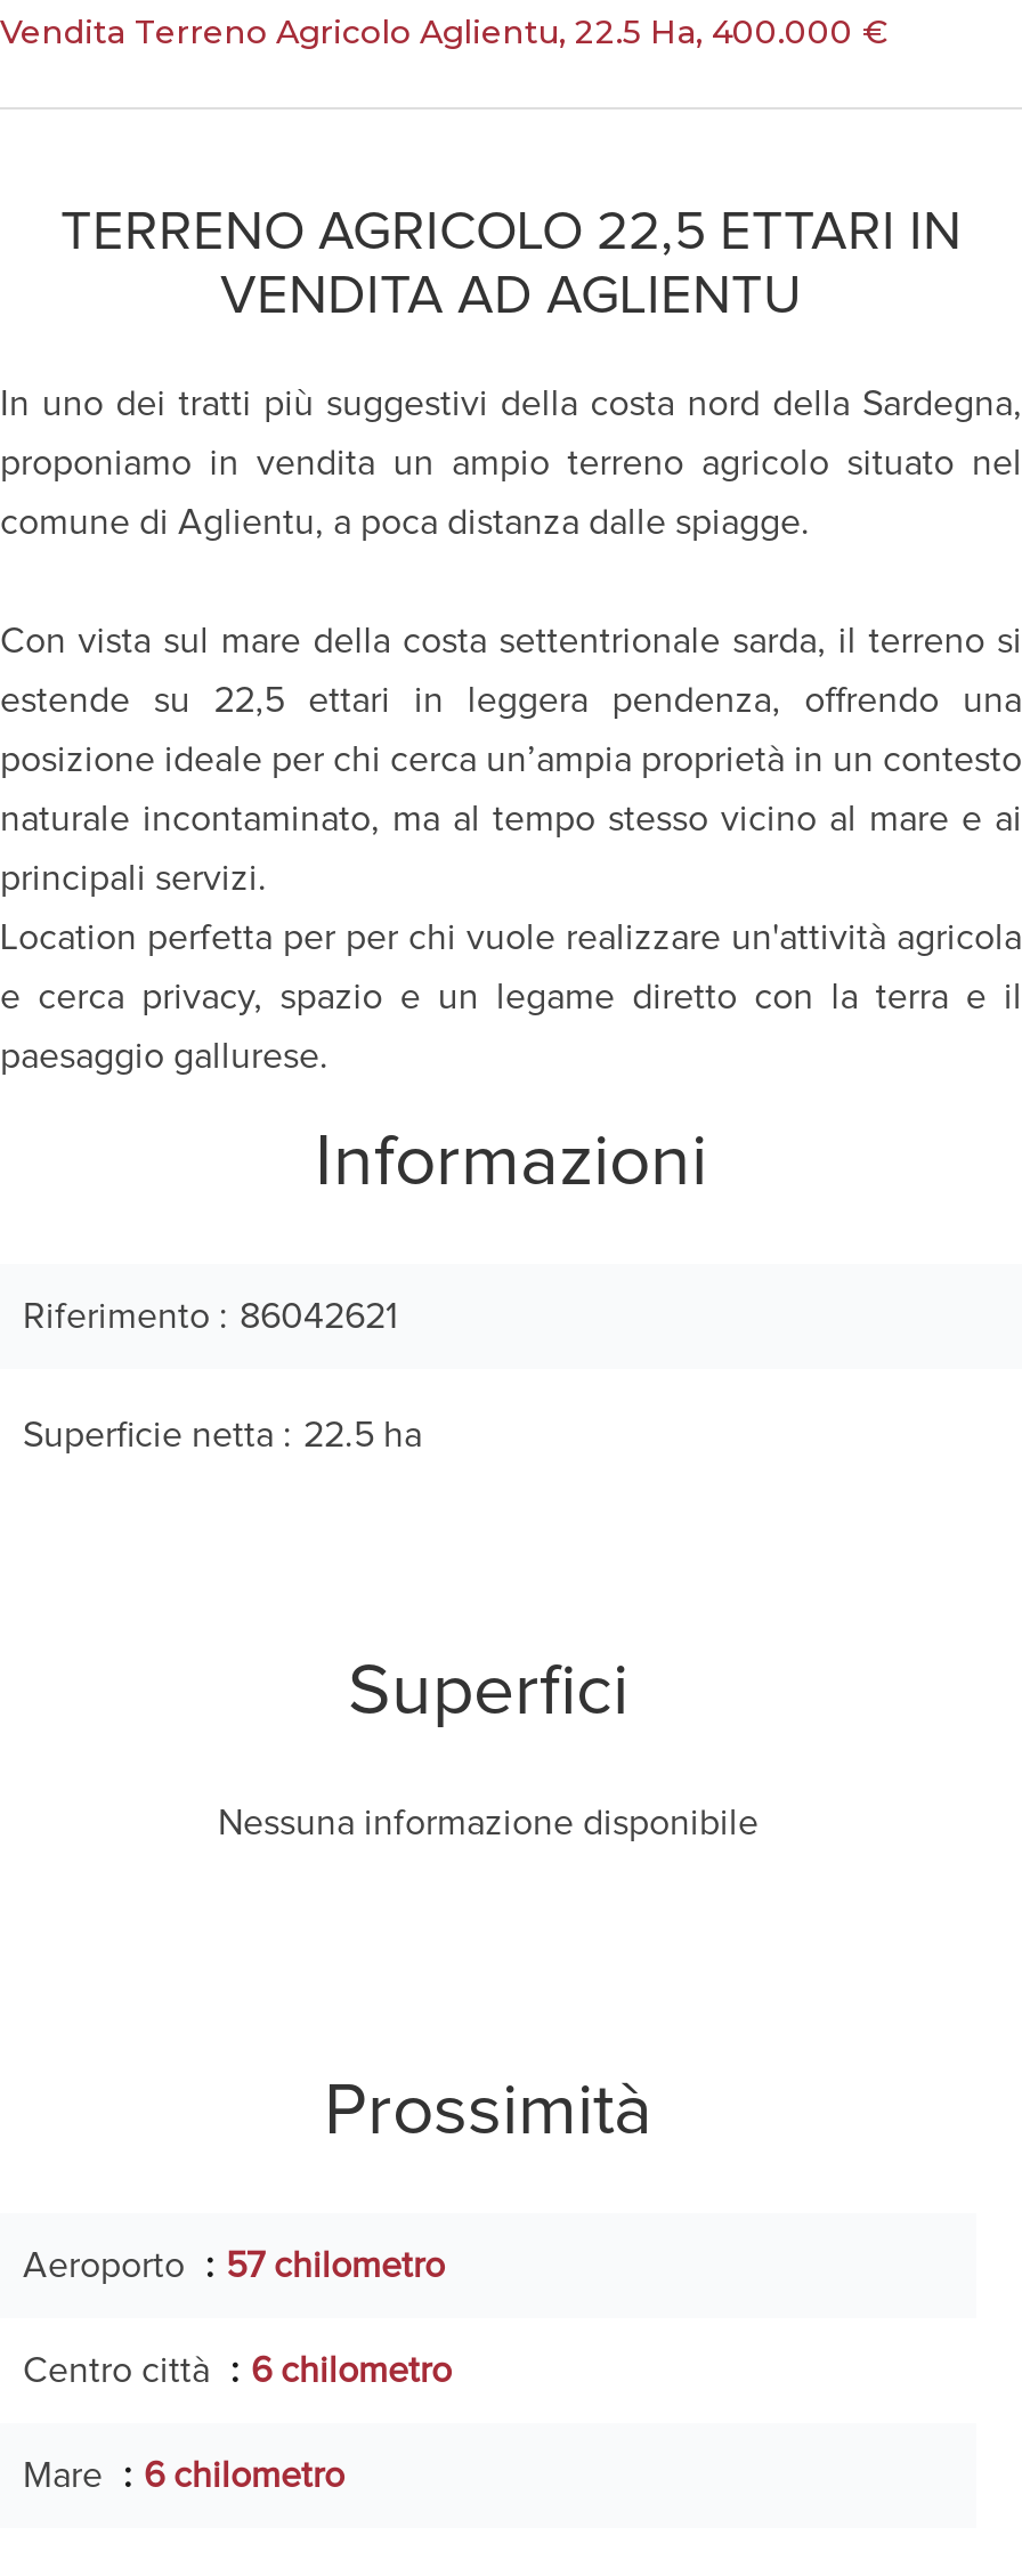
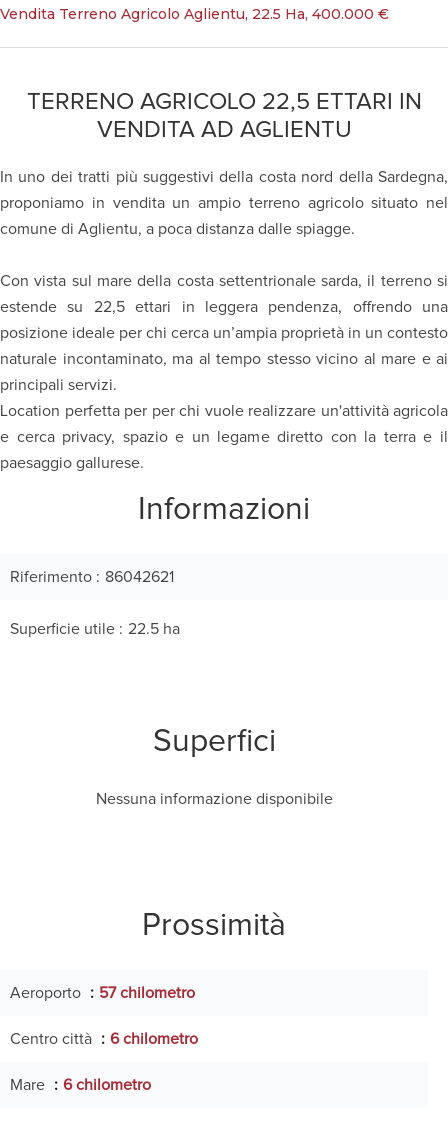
- Superficie netta 22.5 ha
+ Superficie utile 22.5 ha
